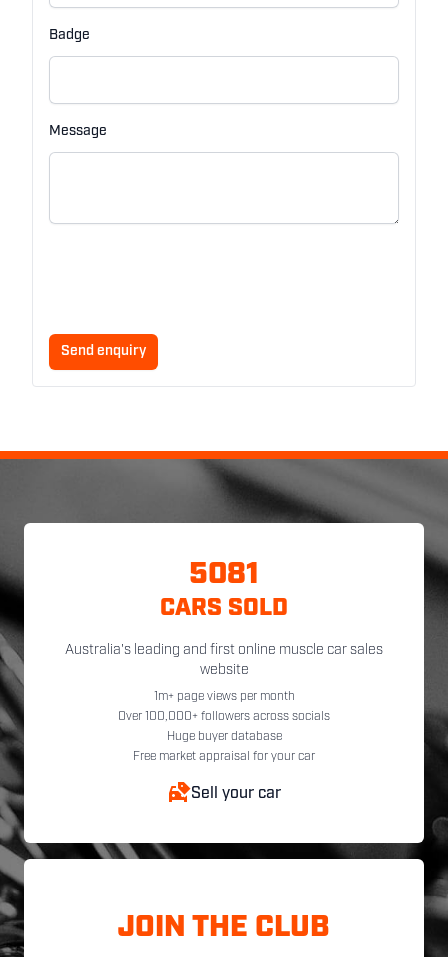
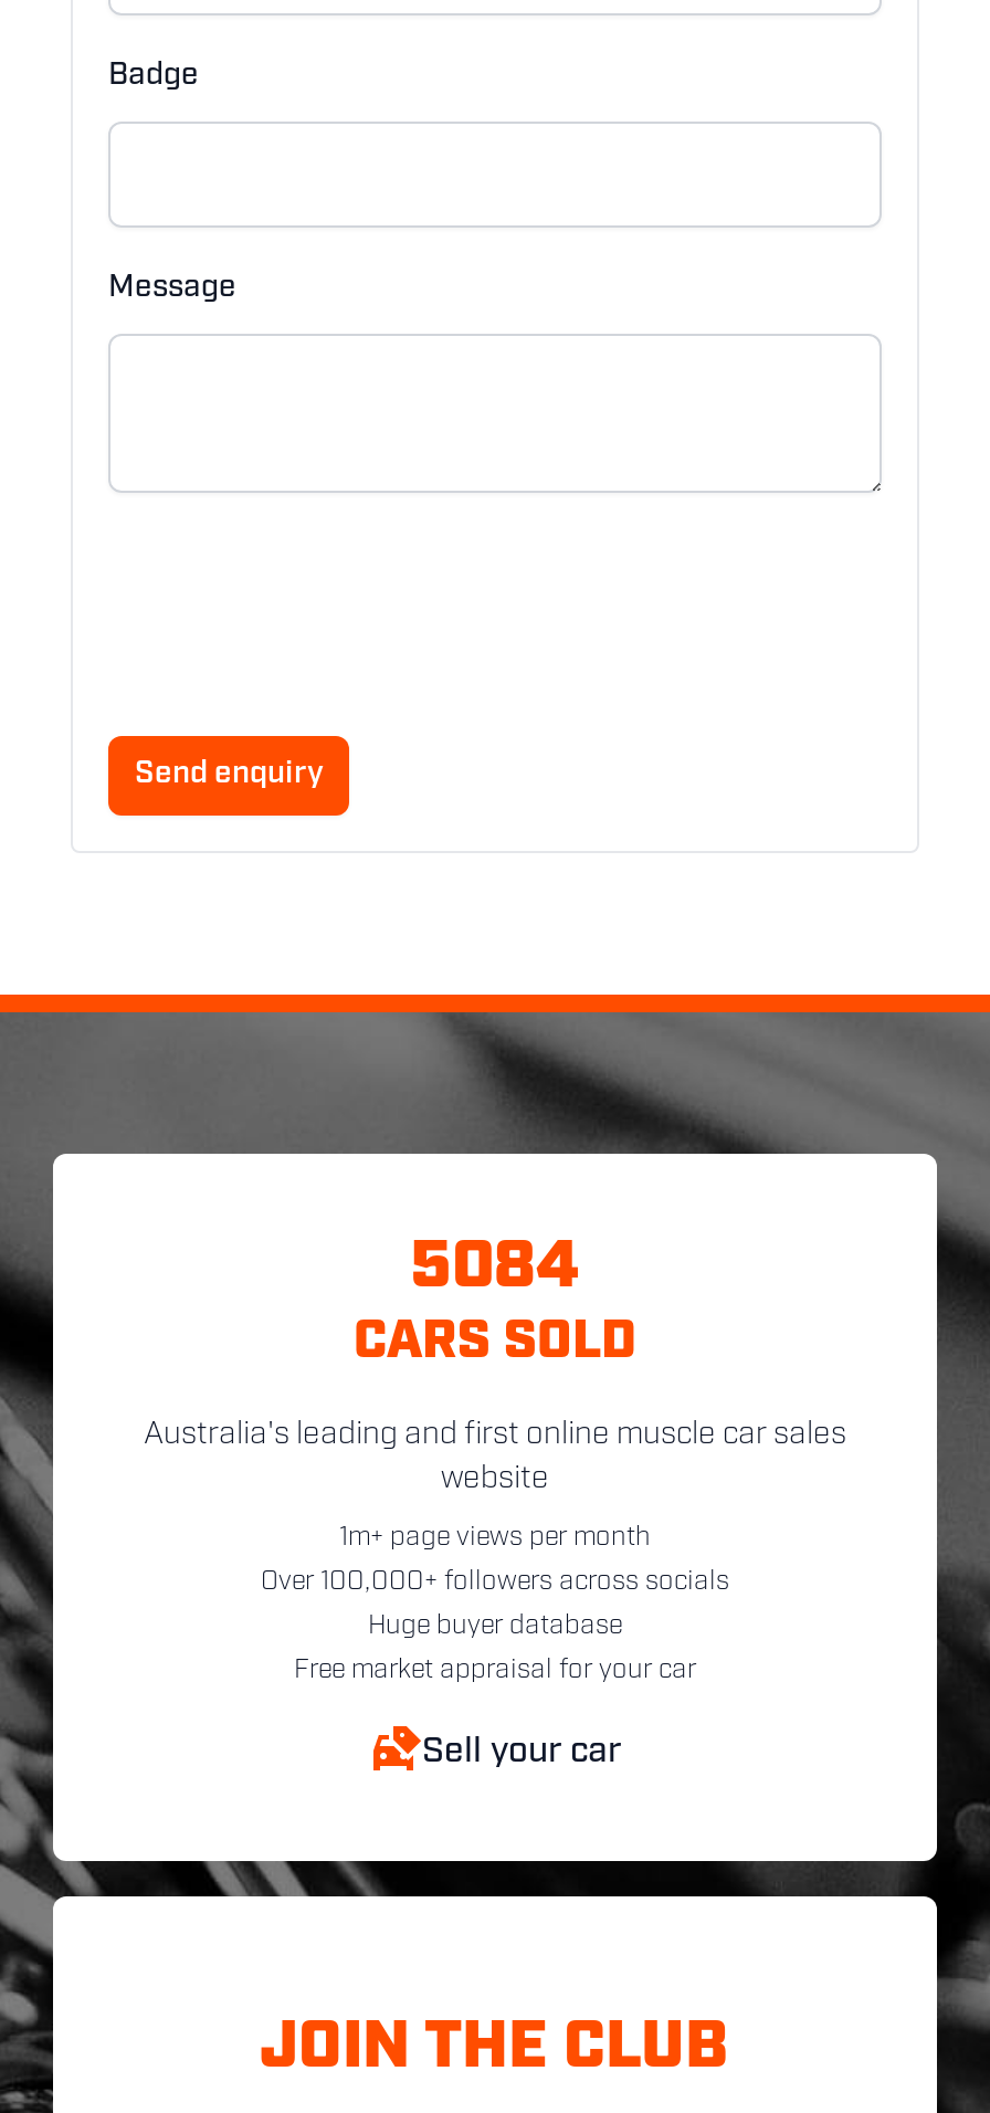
- 5081
+ 5084
